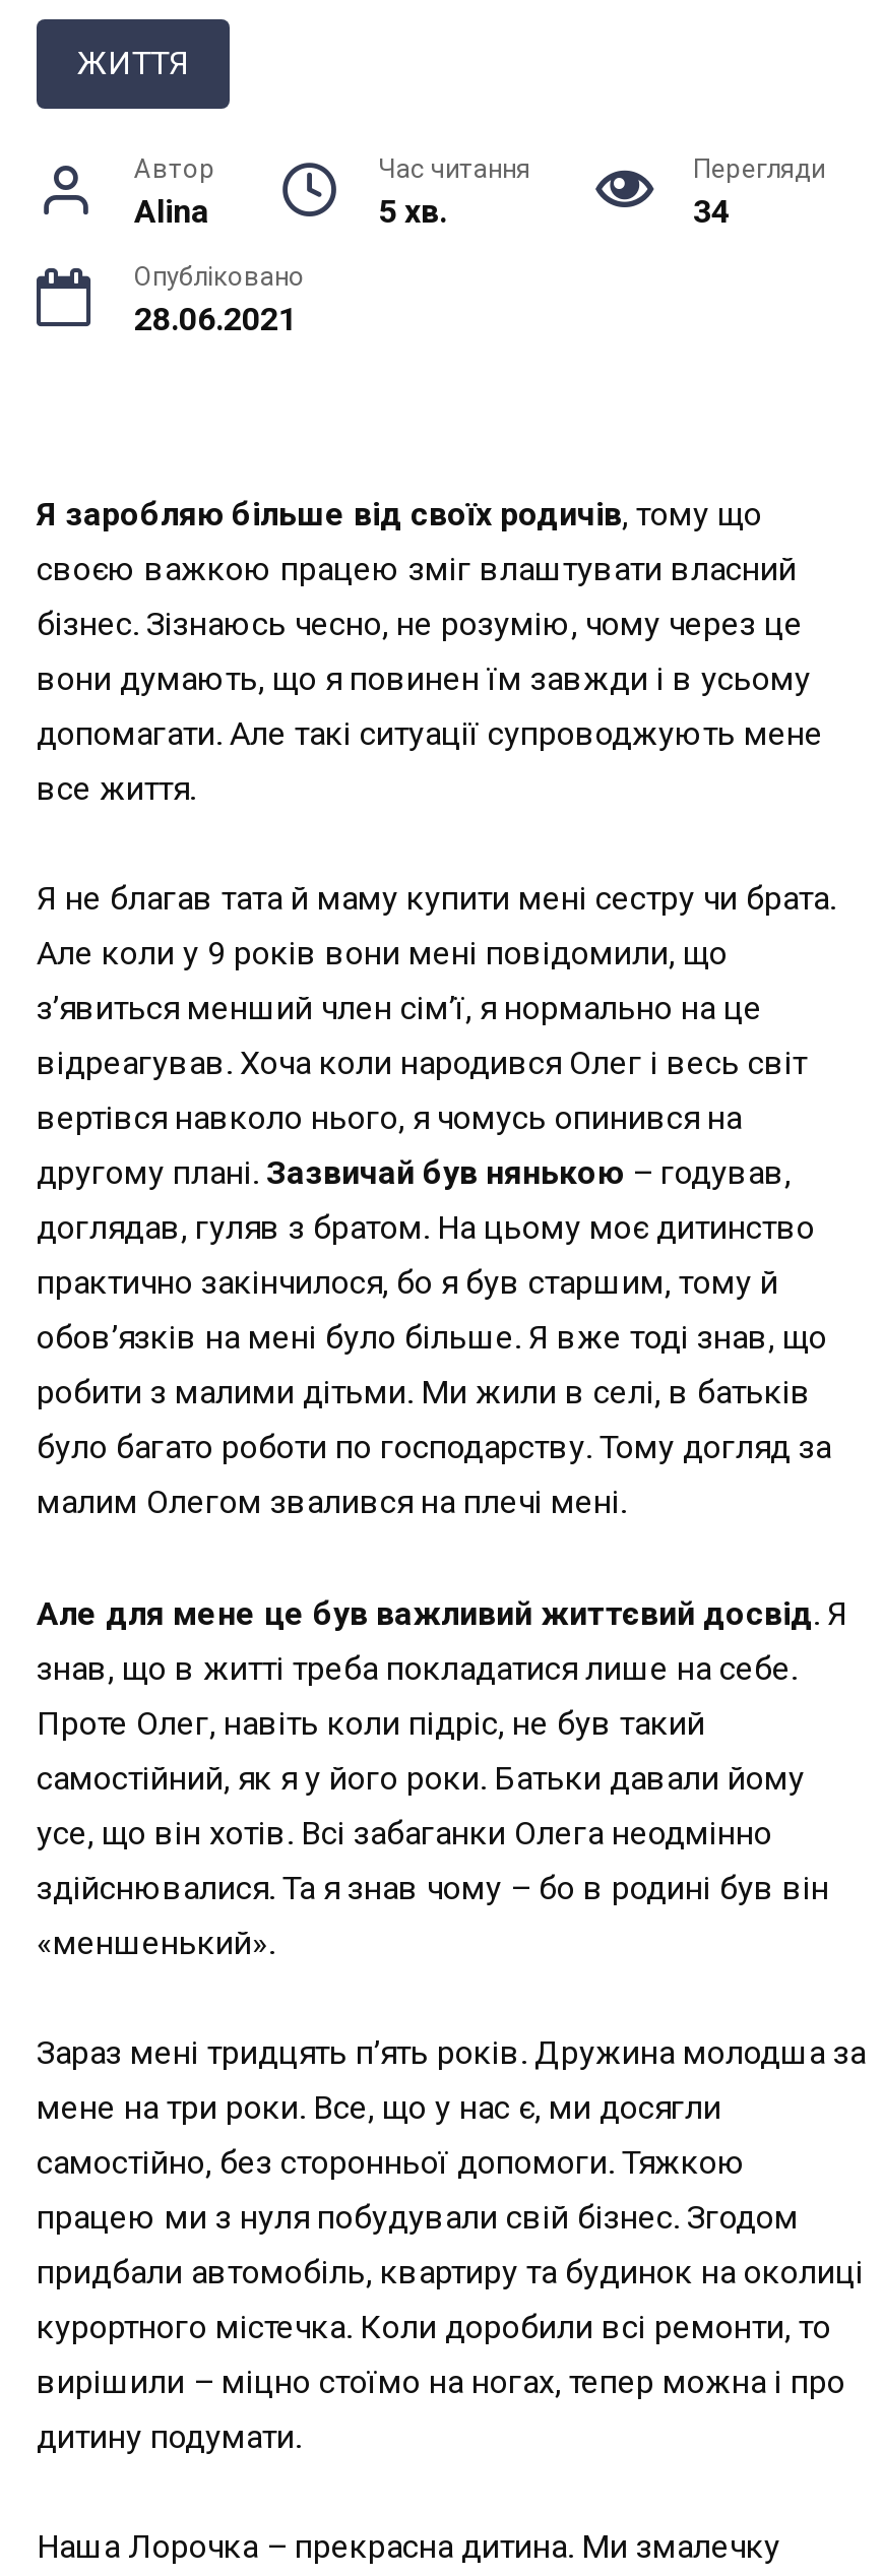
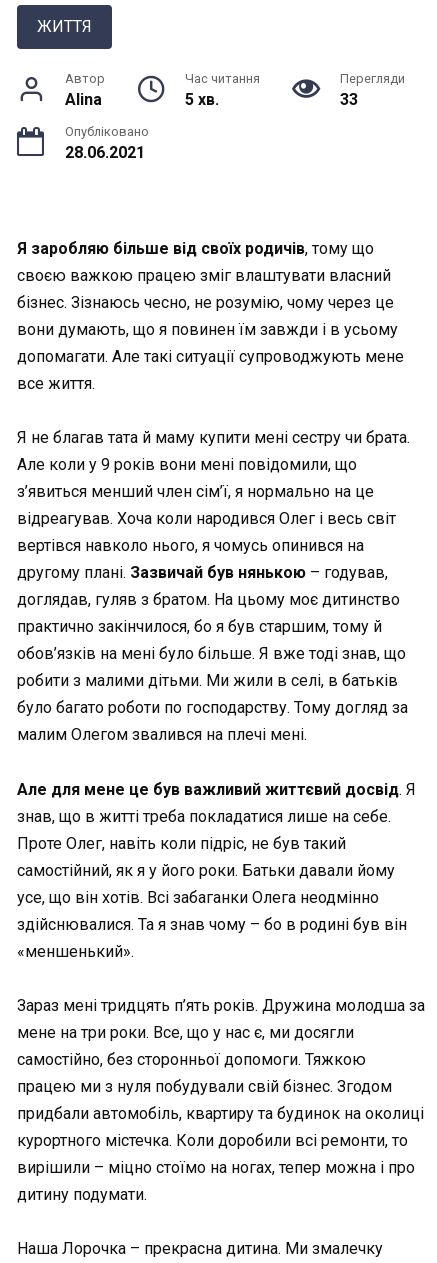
- 34
+ 33
